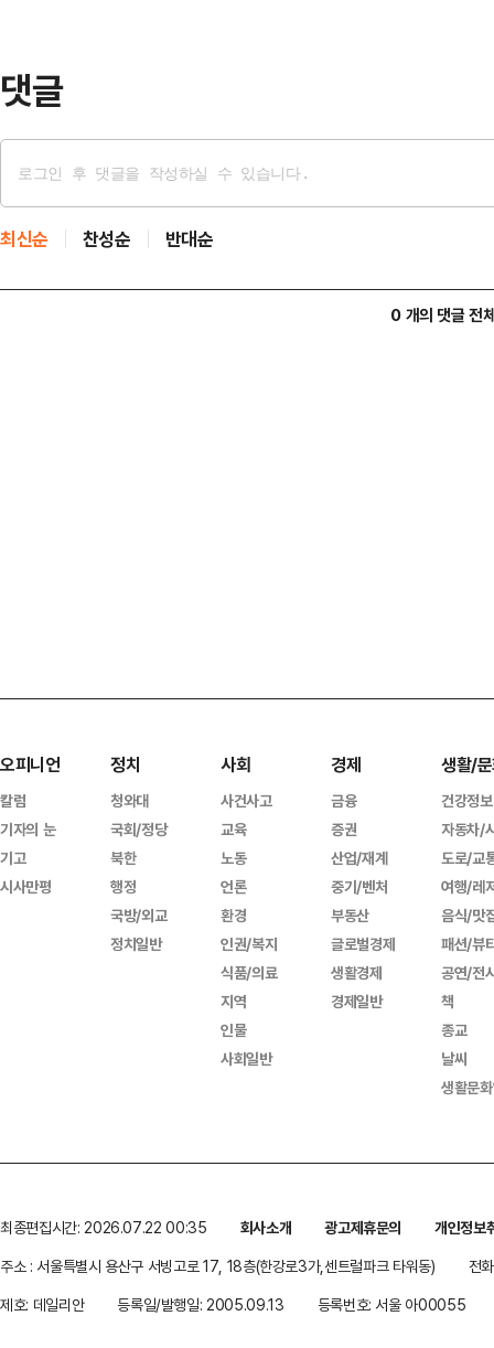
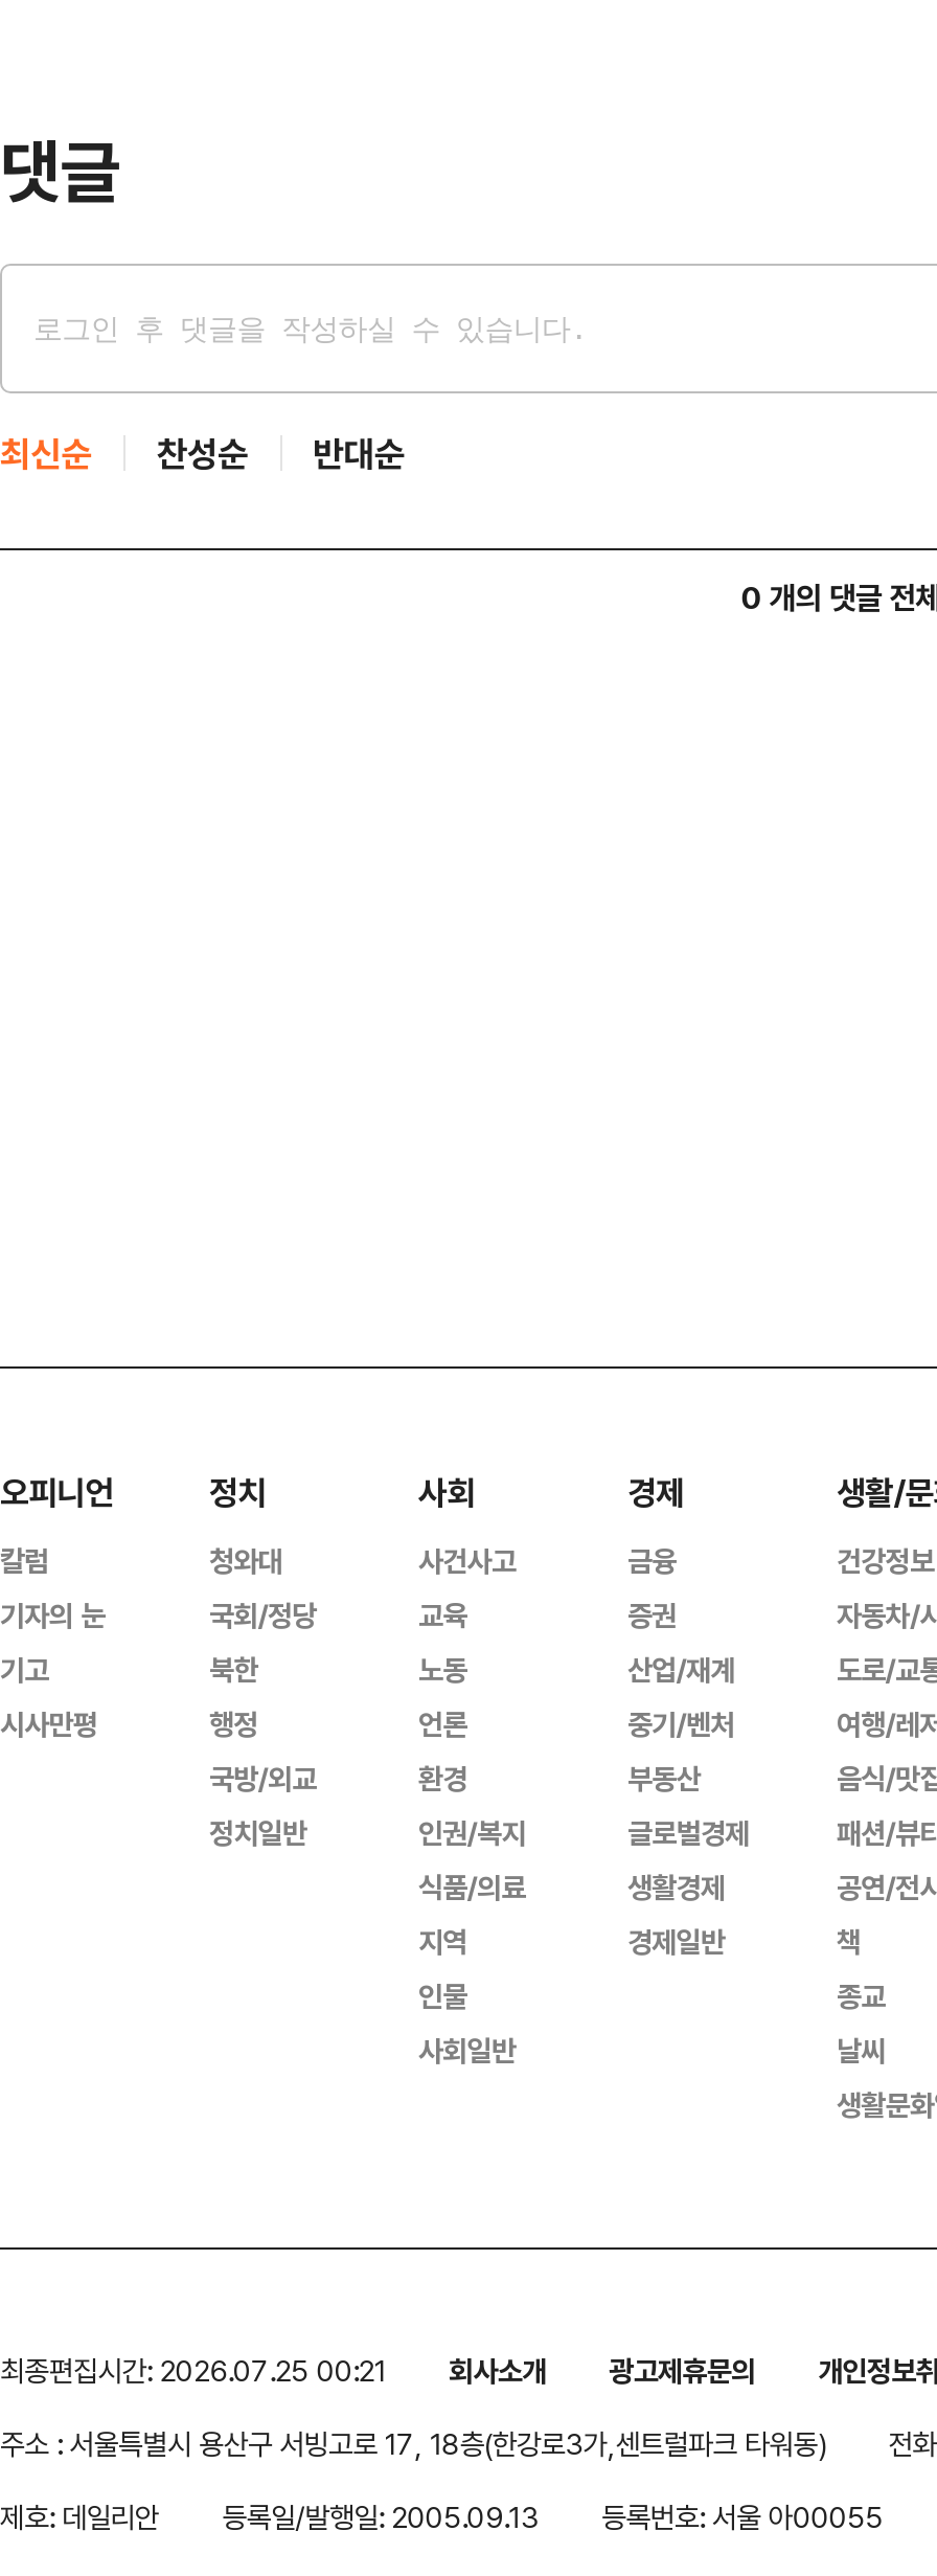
- 최종편집시간: 2026.07.22 00:35
+ 최종편집시간: 2026.07.25 00:21
